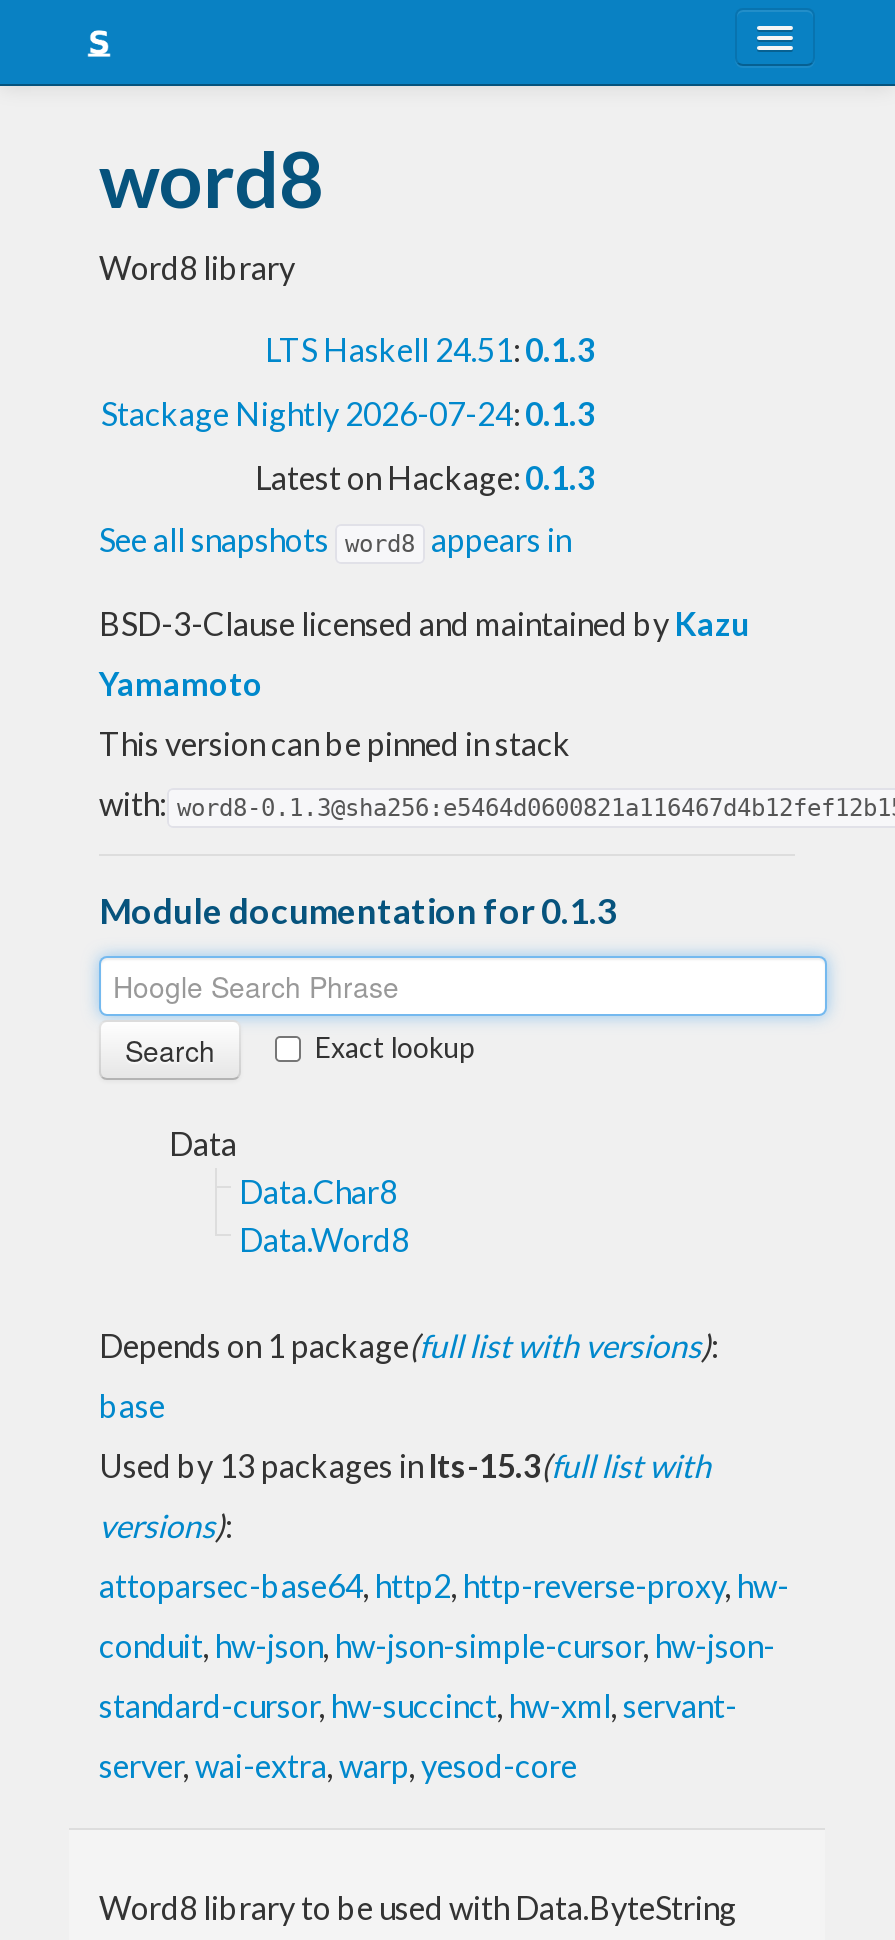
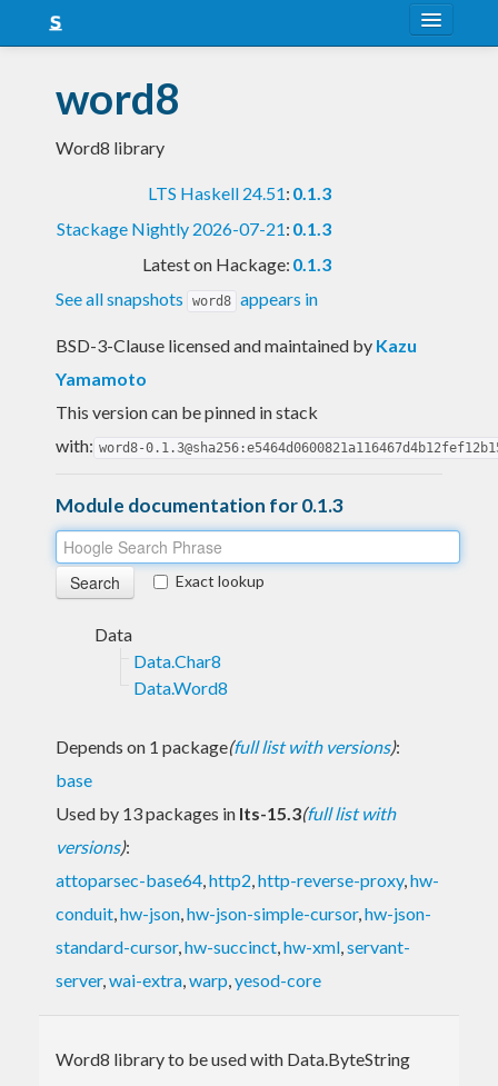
- Stackage Nightly 2026-07-24: 0.1.3
+ Stackage Nightly 2026-07-21: 0.1.3
